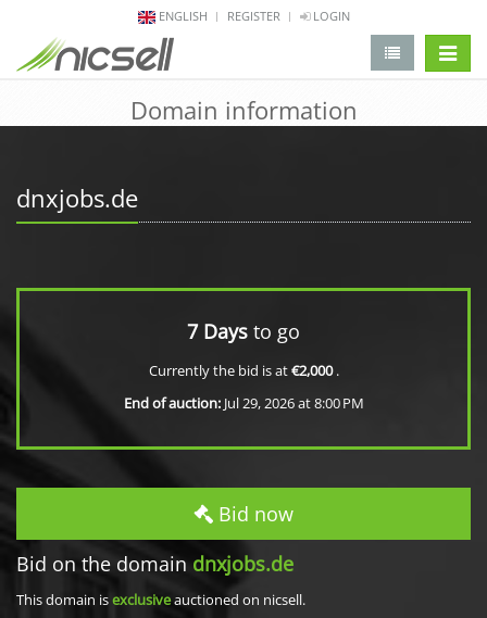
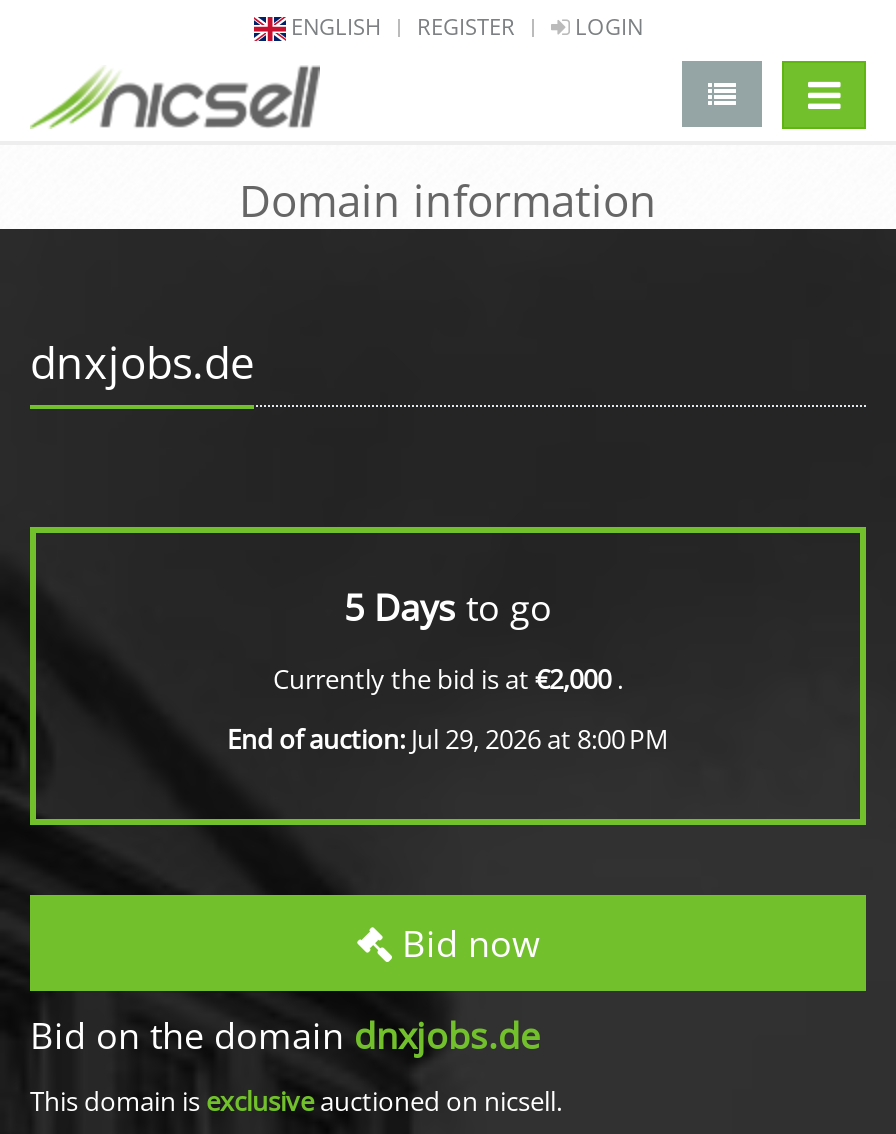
- 7 Days to go
+ 5 Days to go
